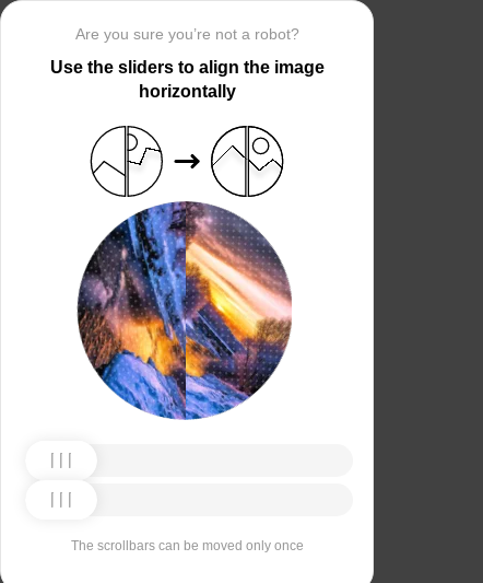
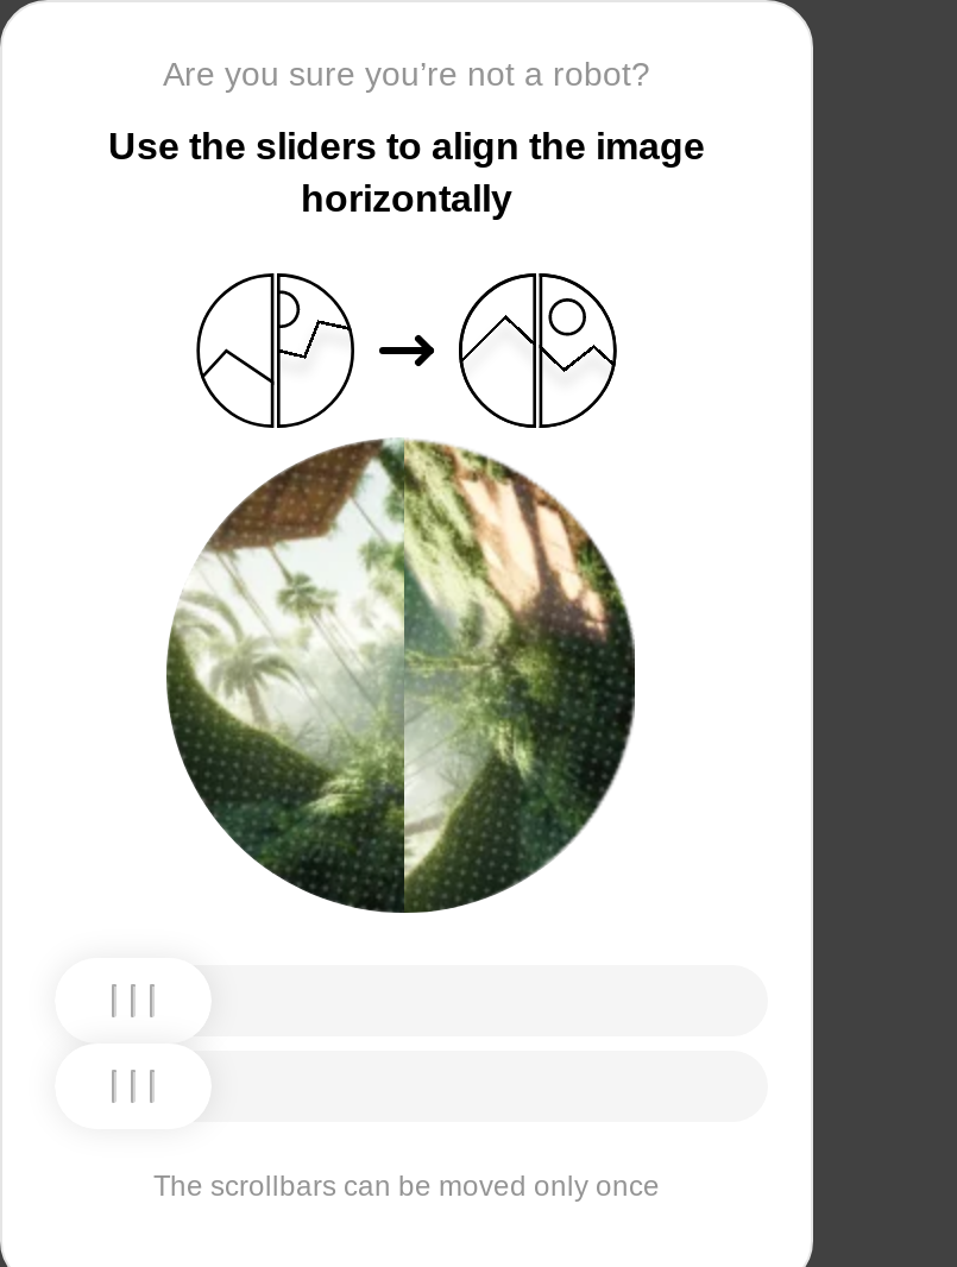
- [image]
+ [image]
